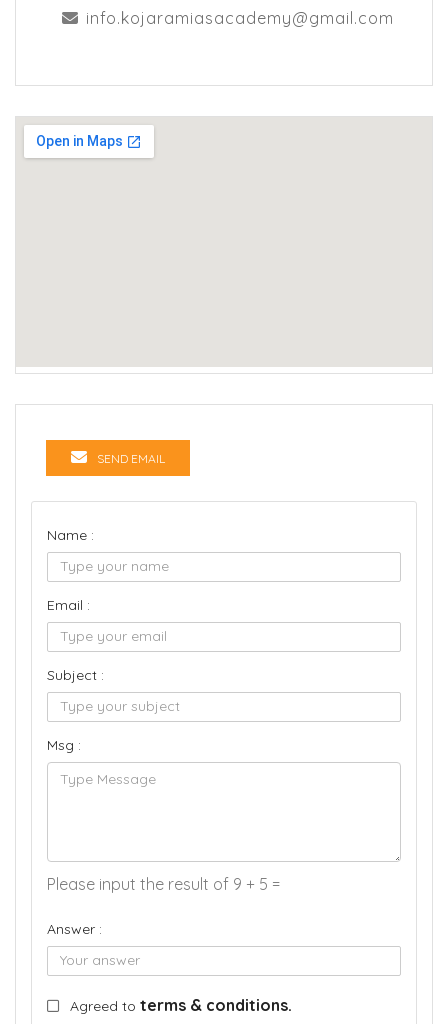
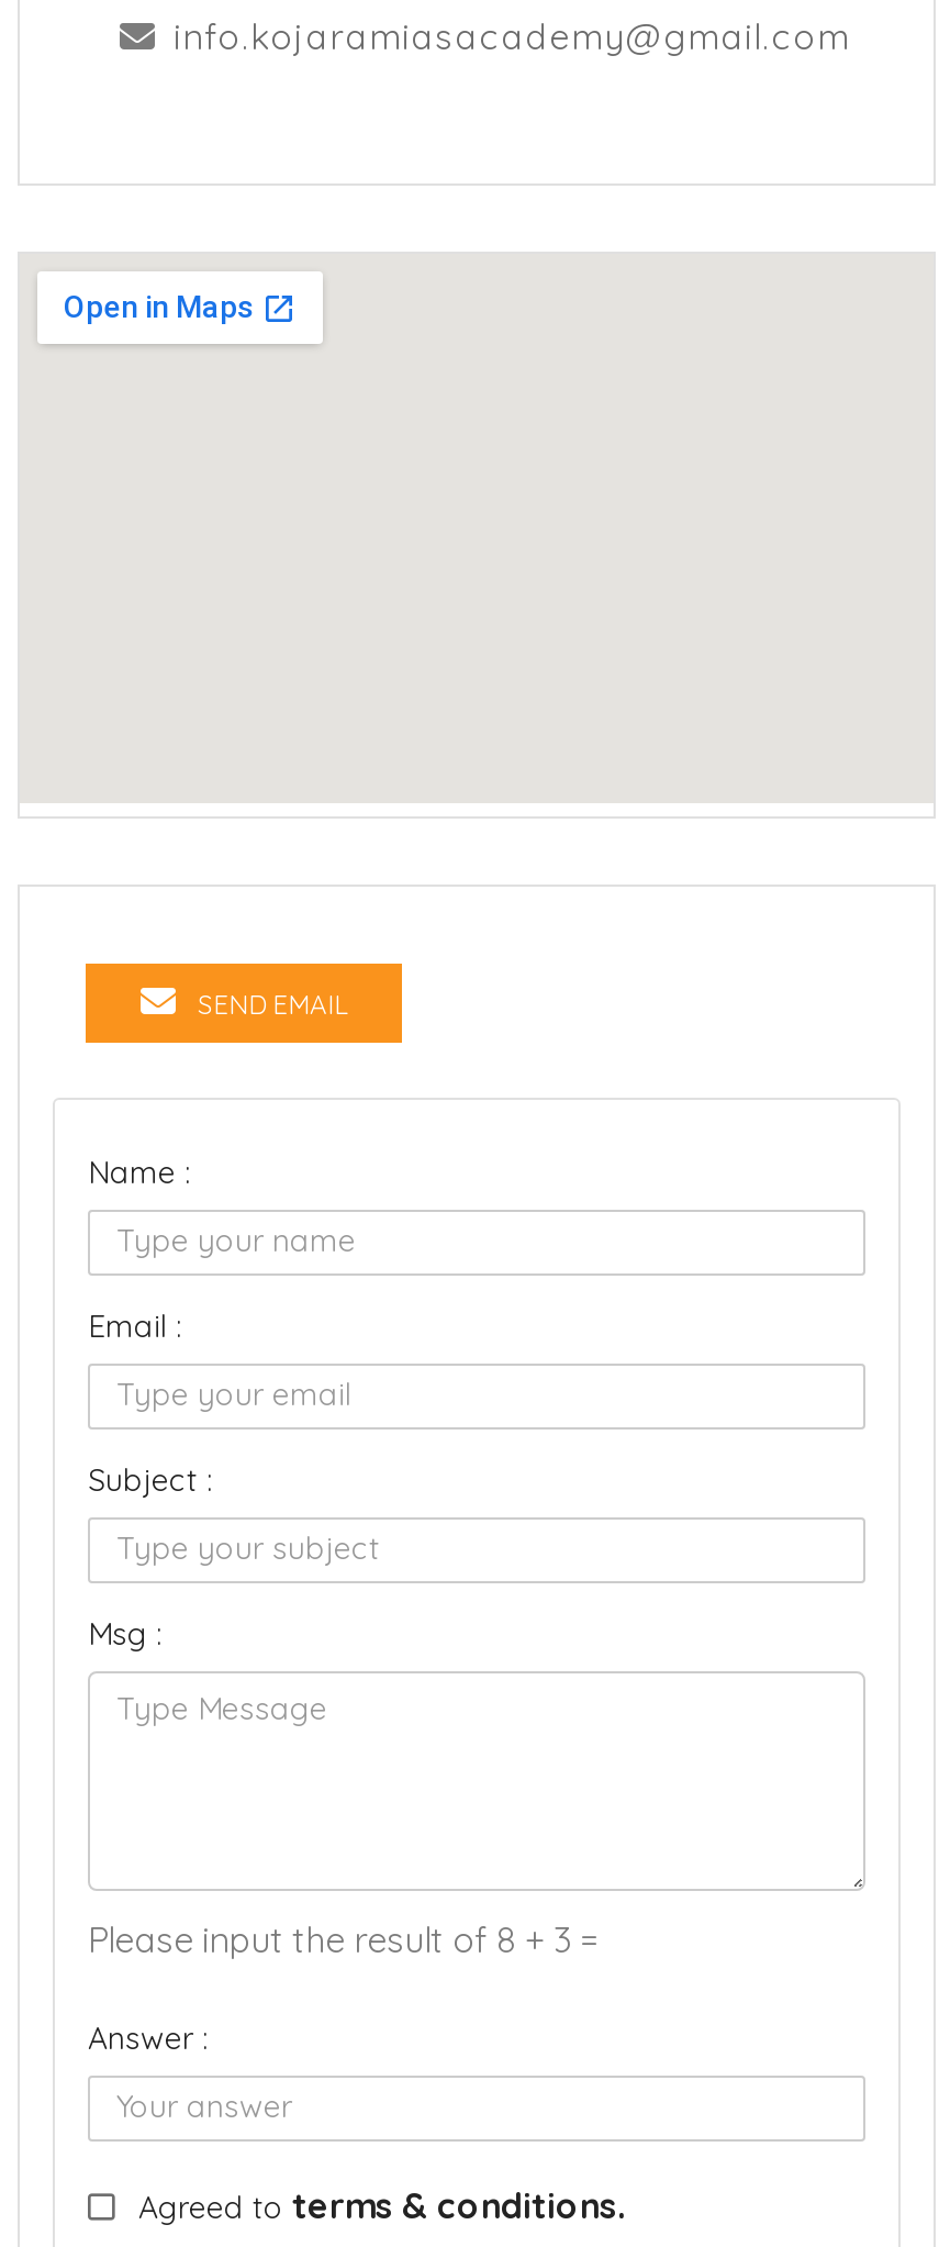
- Please input the result of 9 + 5 =
+ Please input the result of 8 + 3 =
